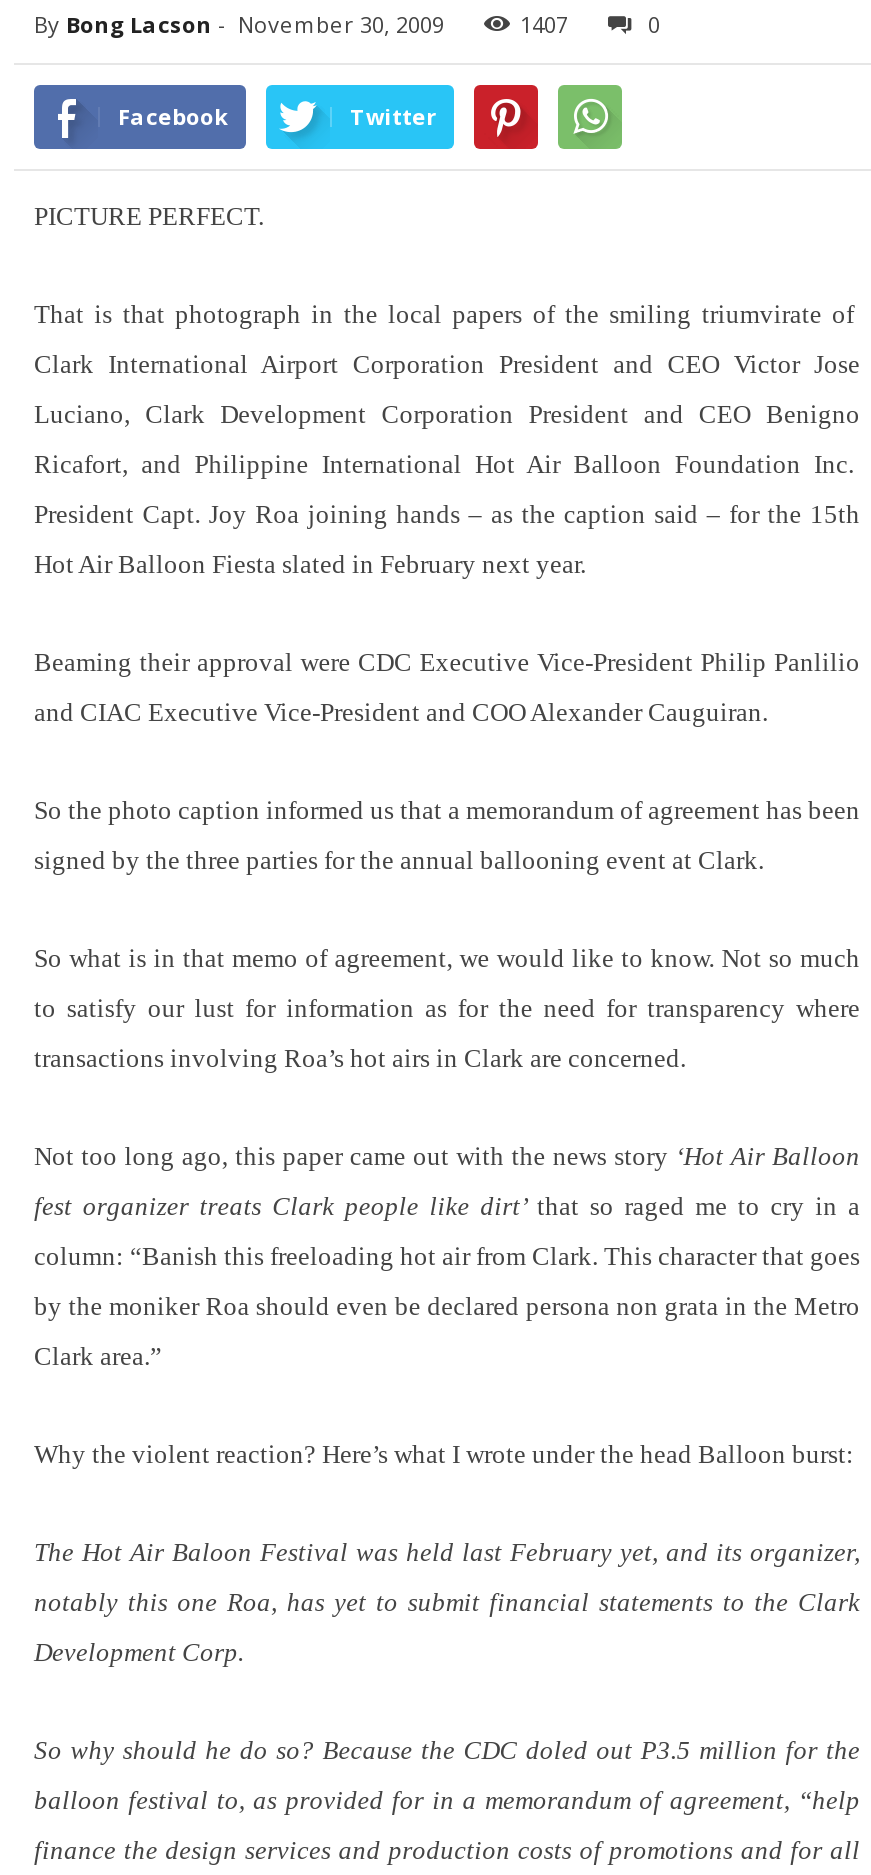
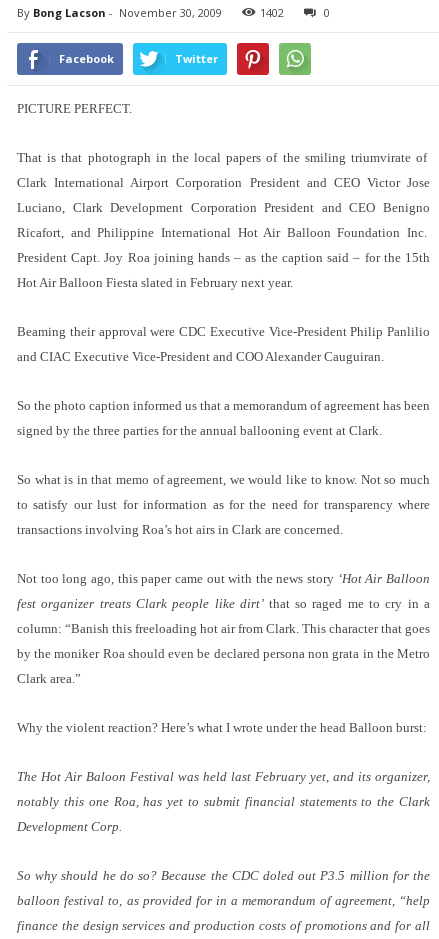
- 1407
+ 1402
